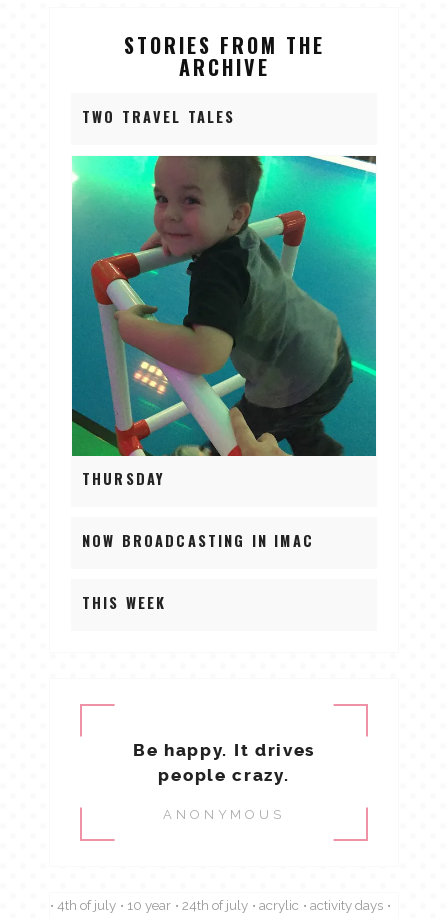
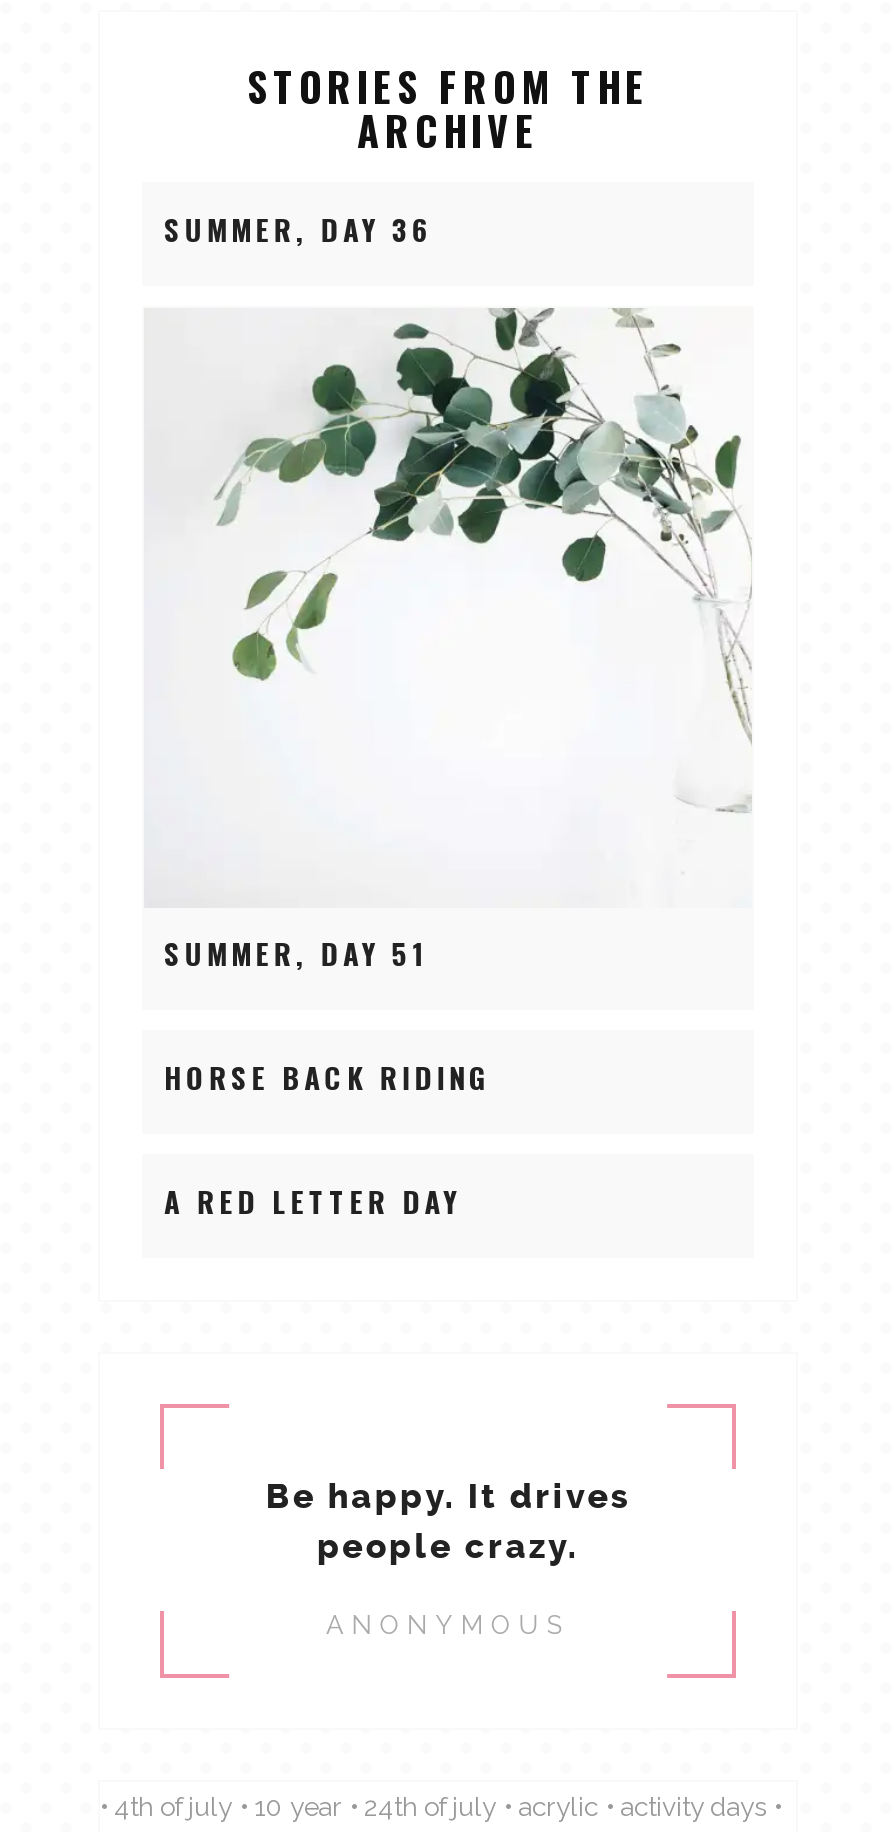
- TWO TRAVEL TALES
+ SUMMER, DAY 36

- [image]
- THURSDAY
+ [image]
+ SUMMER, DAY 51

- NOW BROADCASTING IN IMAC
+ HORSE BACK RIDING

- THIS WEEK
+ A RED LETTER DAY
